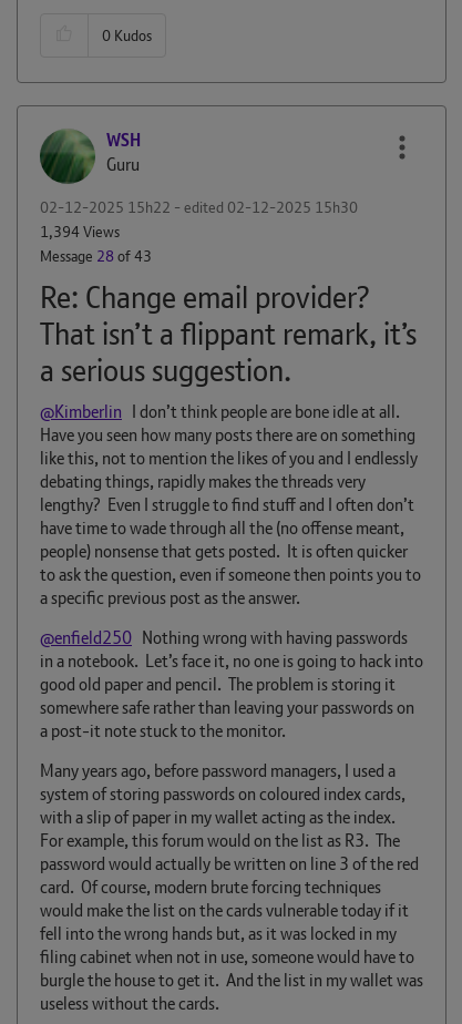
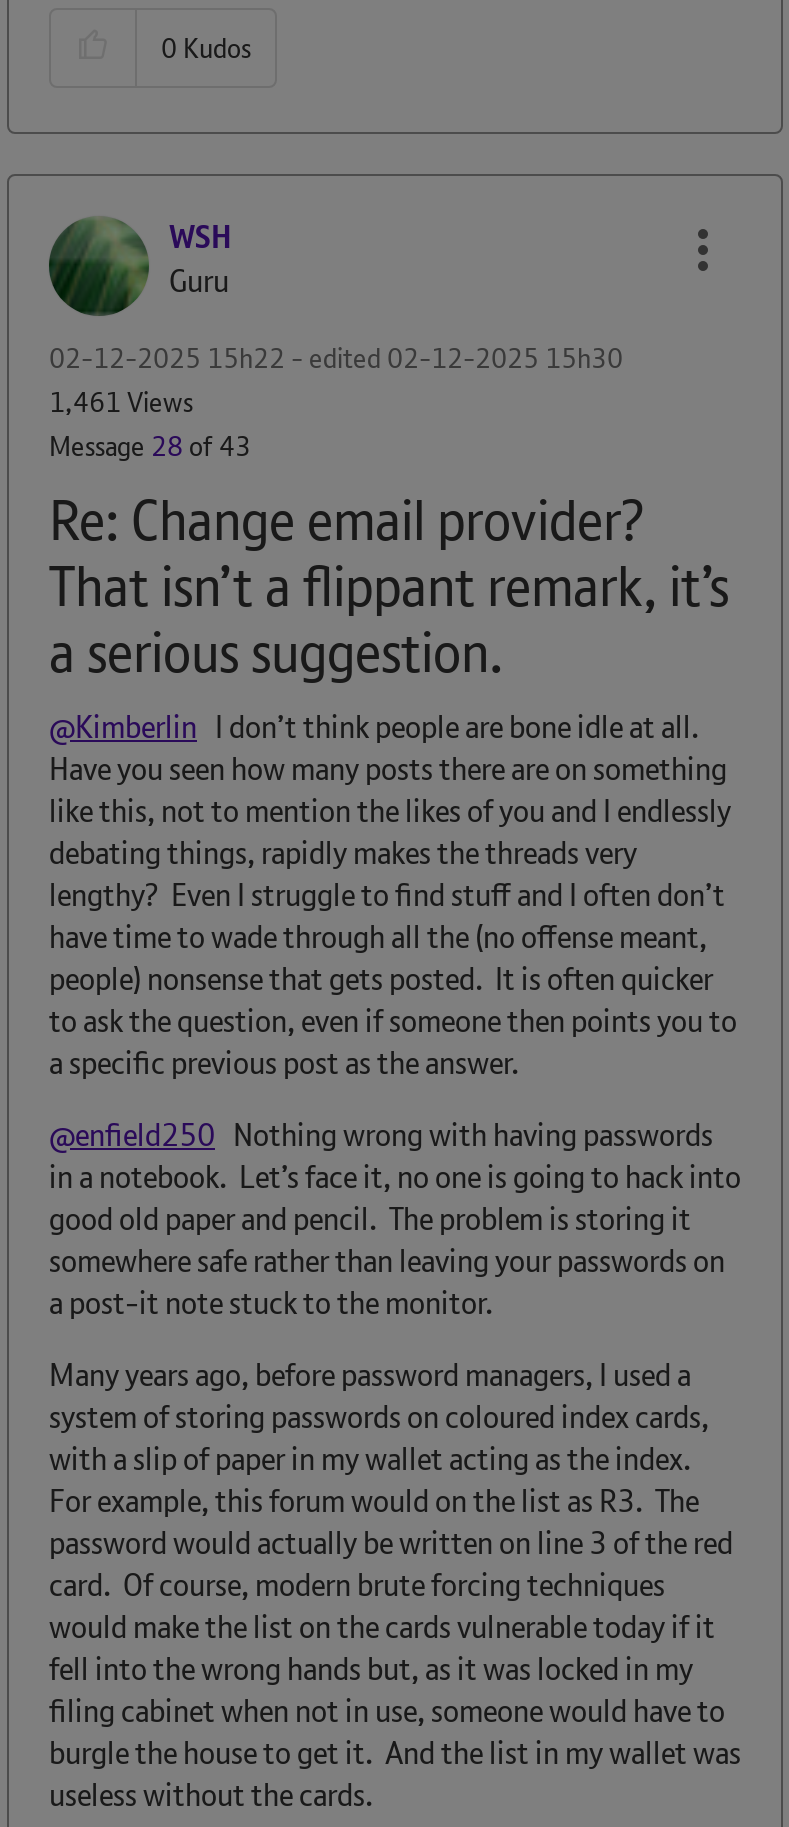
- 1,394 Views
+ 1,461 Views
